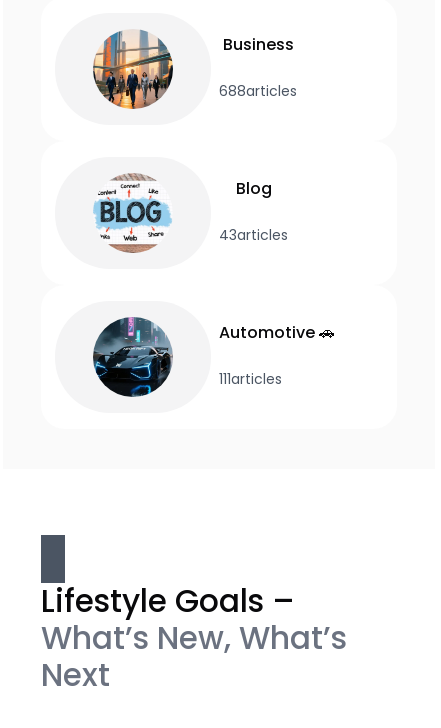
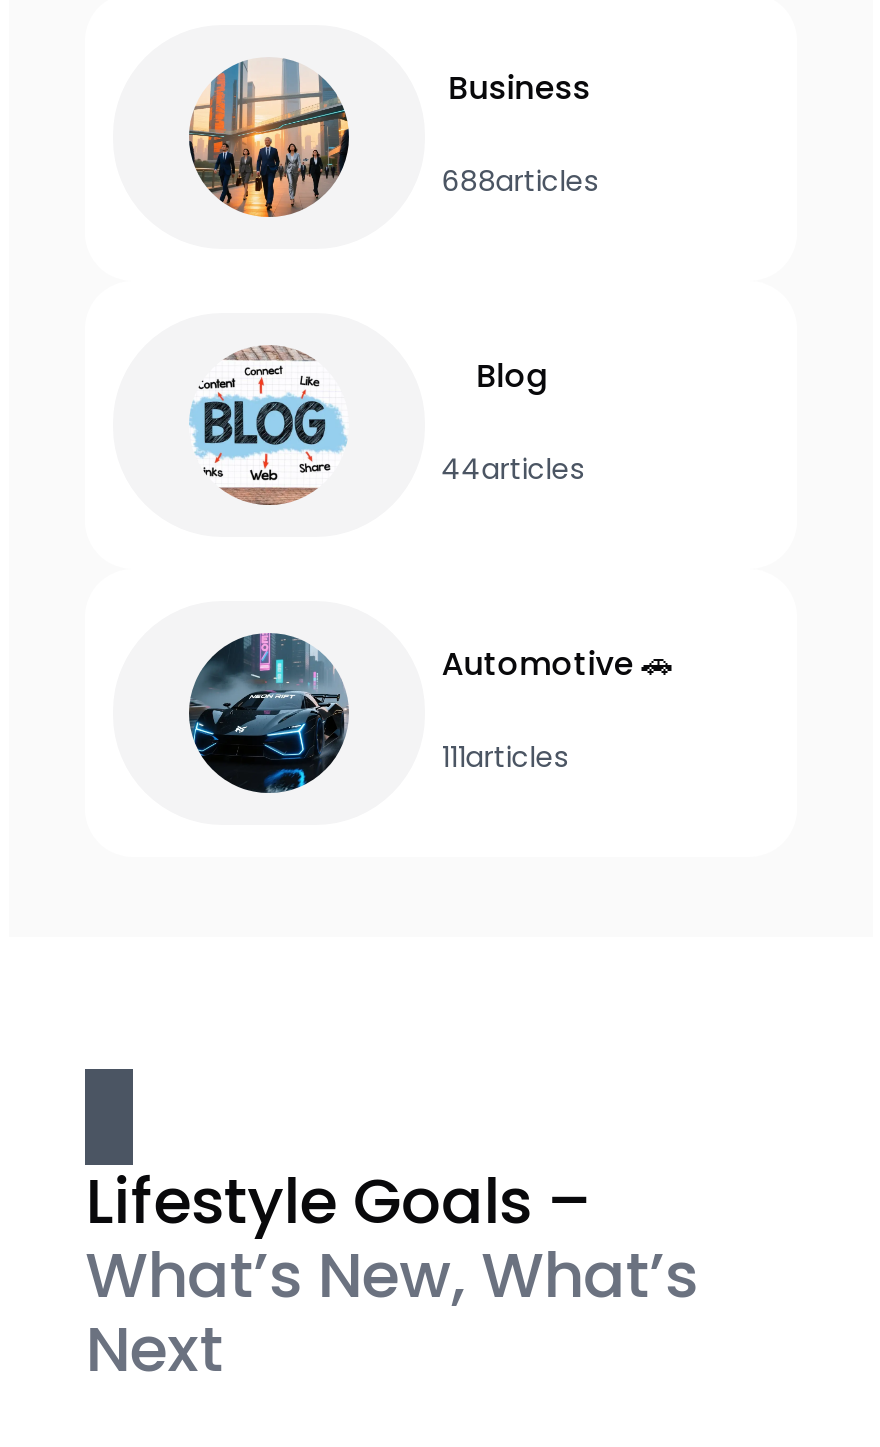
- 43articles
+ 44articles
